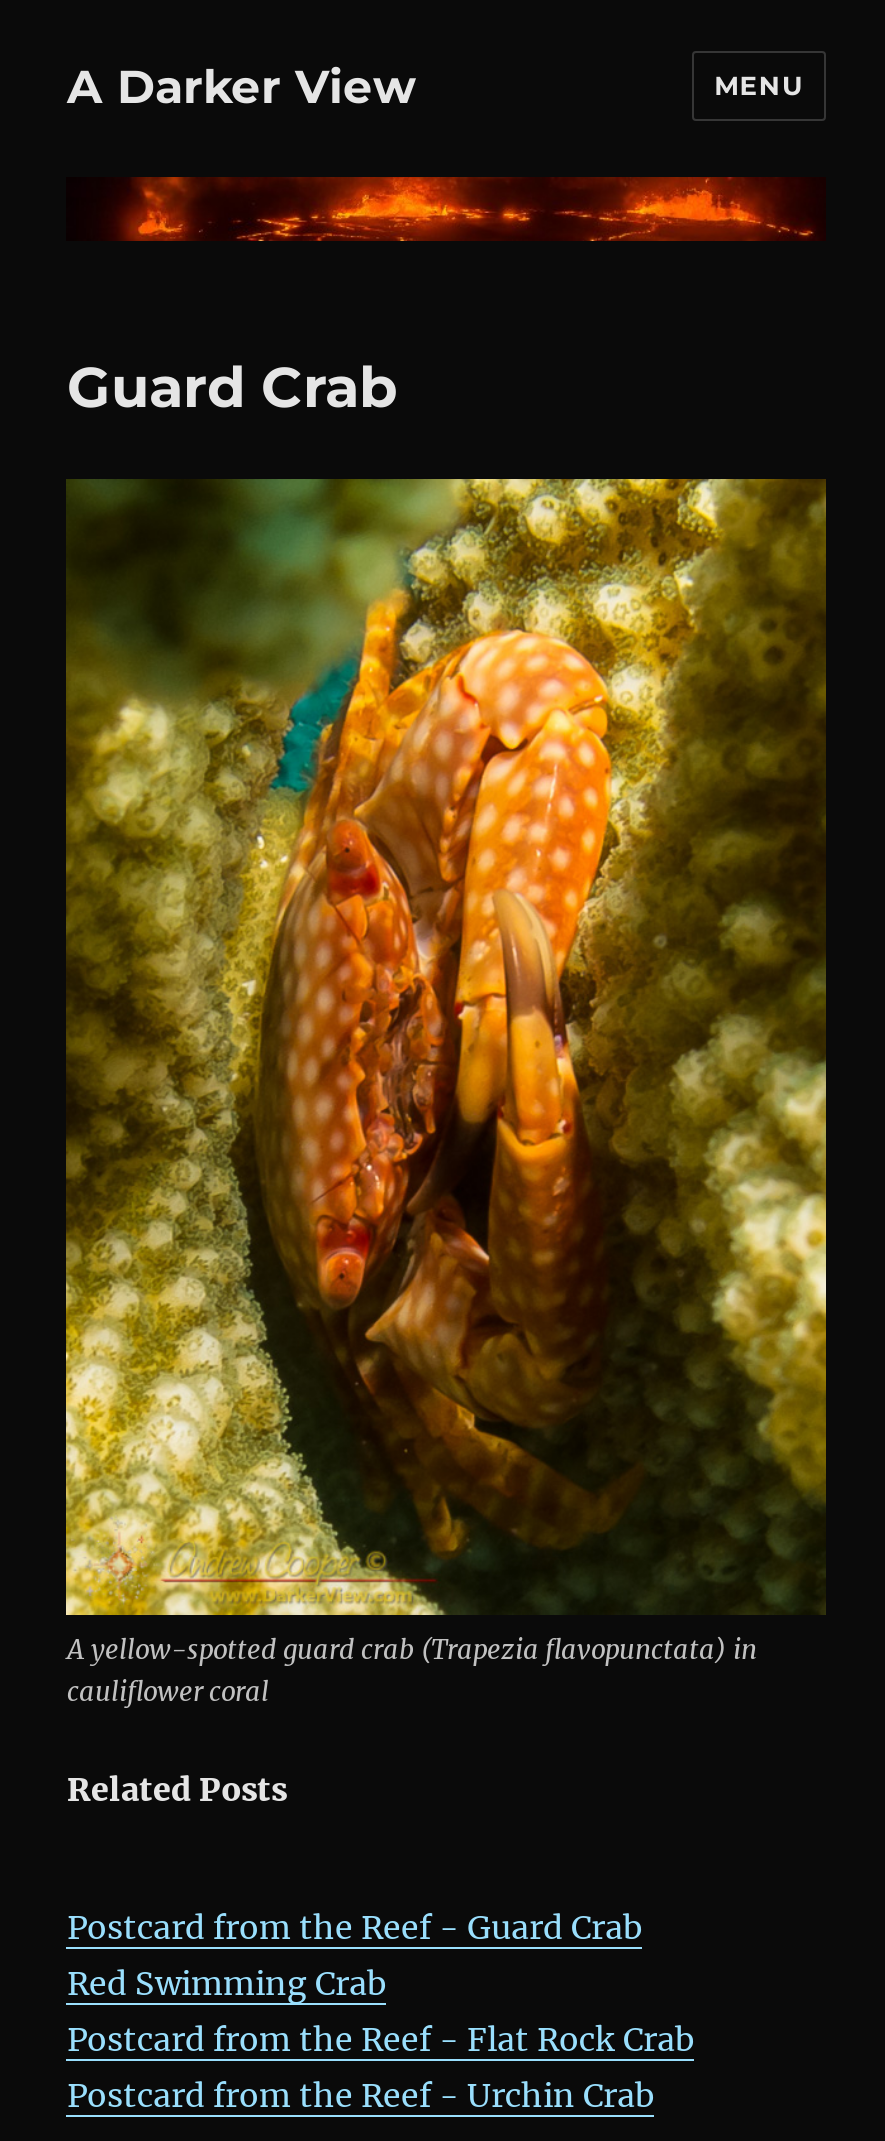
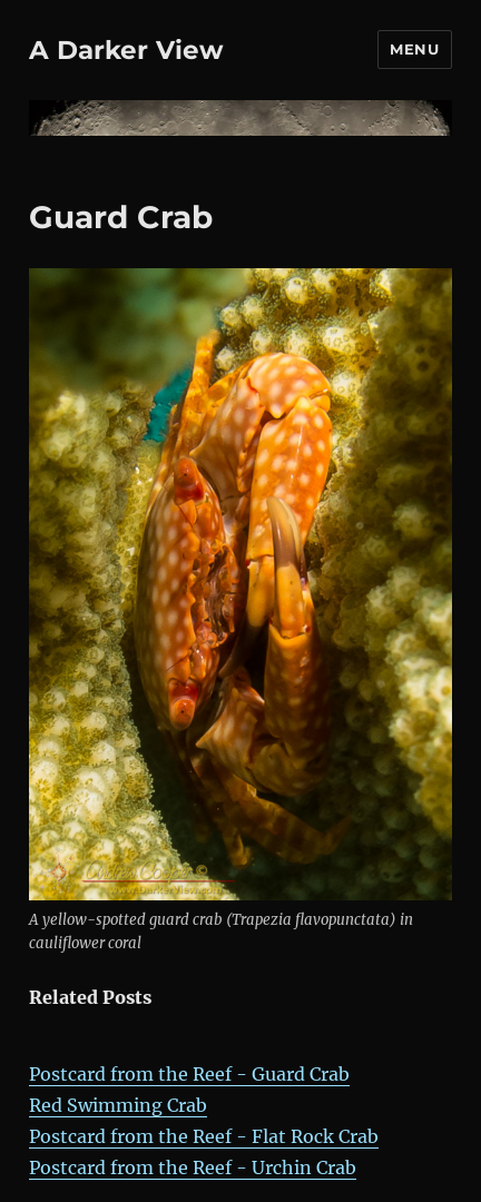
- [image]
+ [image]
